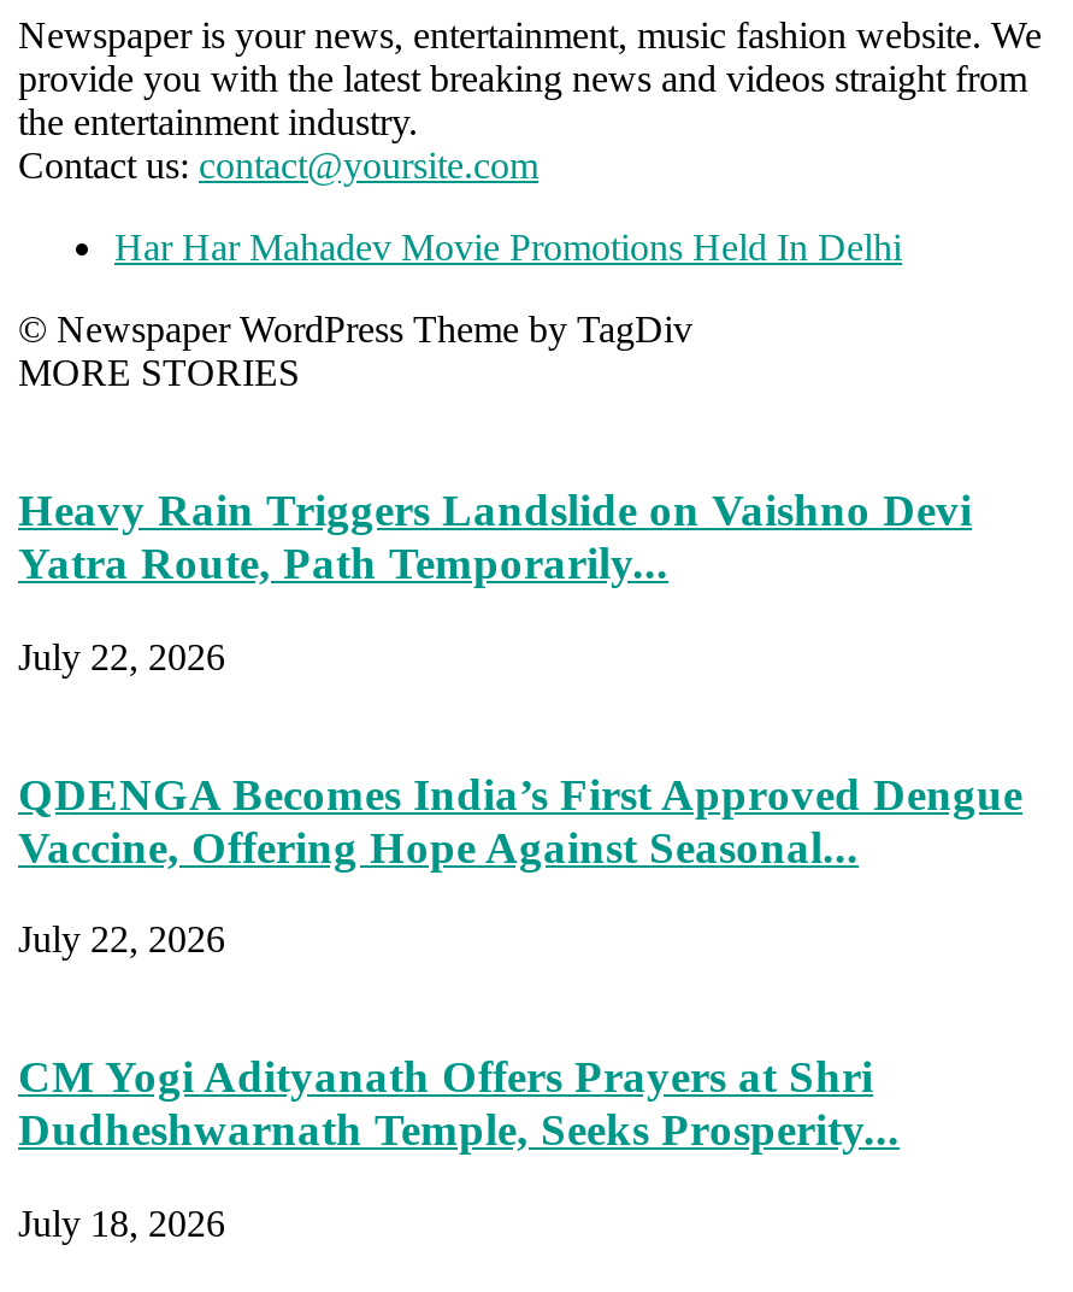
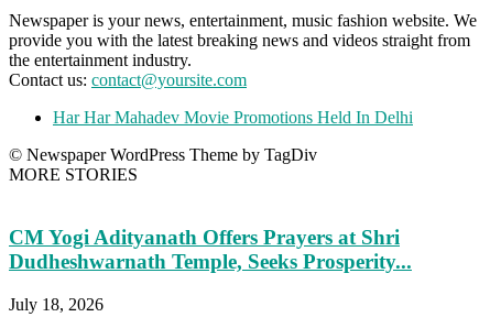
- Heavy Rain Triggers Landslide on Vaishno Devi
- Yatra Route, Path Temporarily...
- July 22, 2026
- QDENGA Becomes India’s First Approved Dengue
- Vaccine, Offering Hope Against Seasonal...
- July 22, 2026
